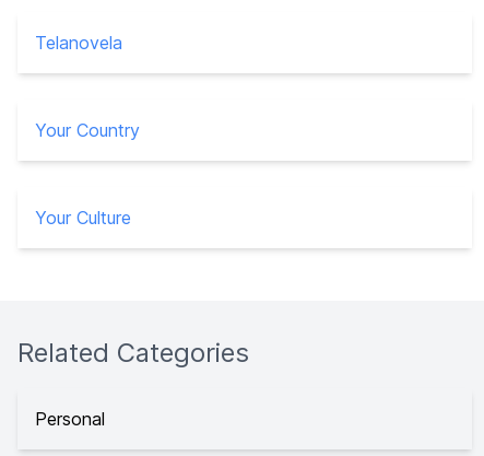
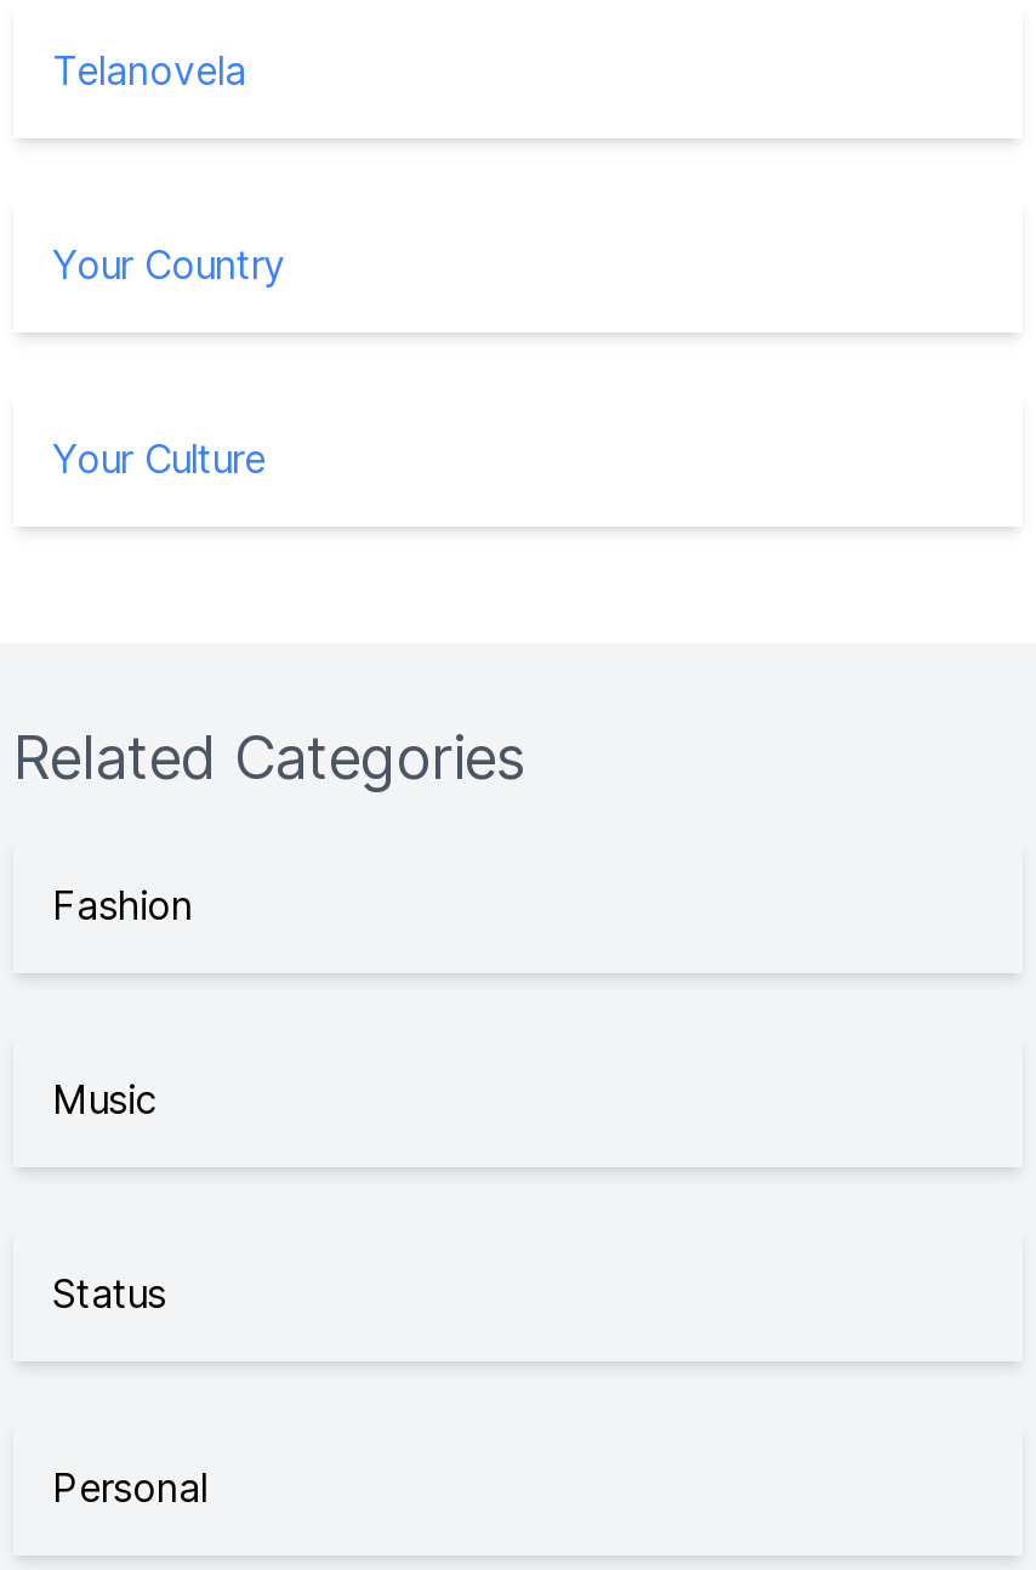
+ Fashion

+ Music

+ Status
